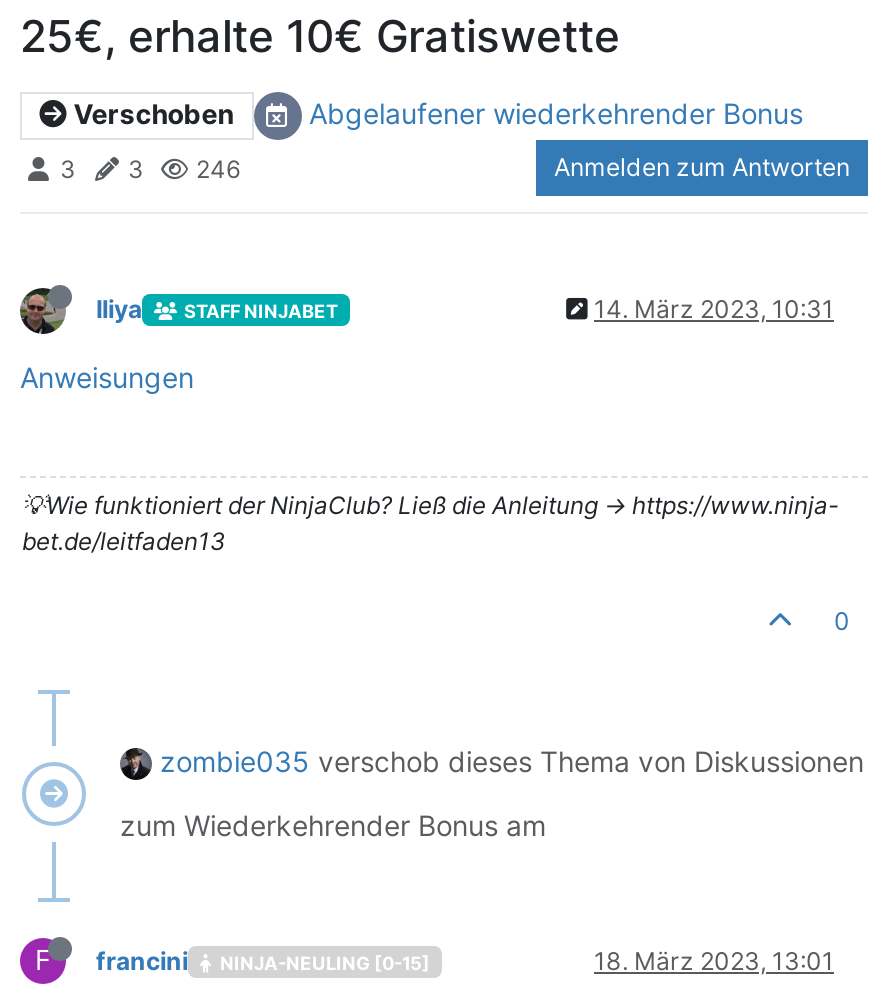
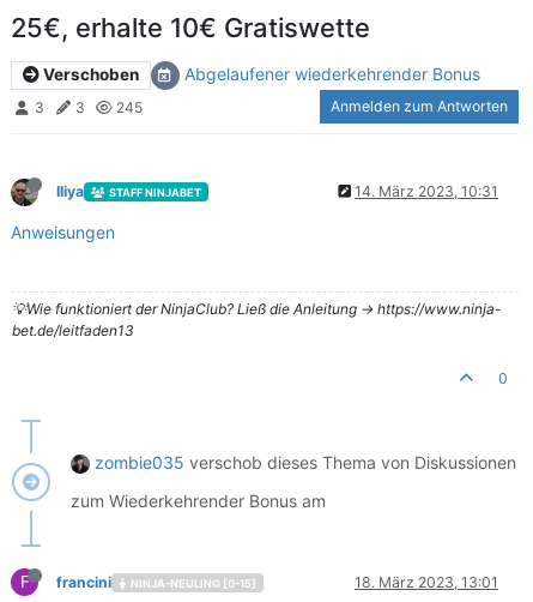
- 3 3 246
+ 3 3 245
